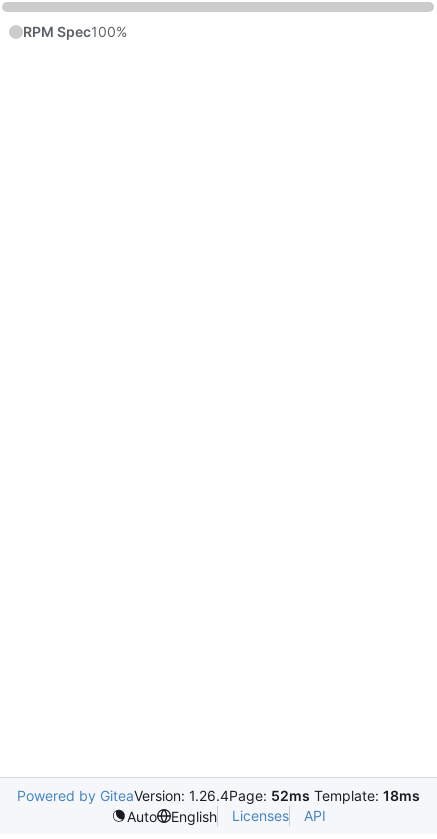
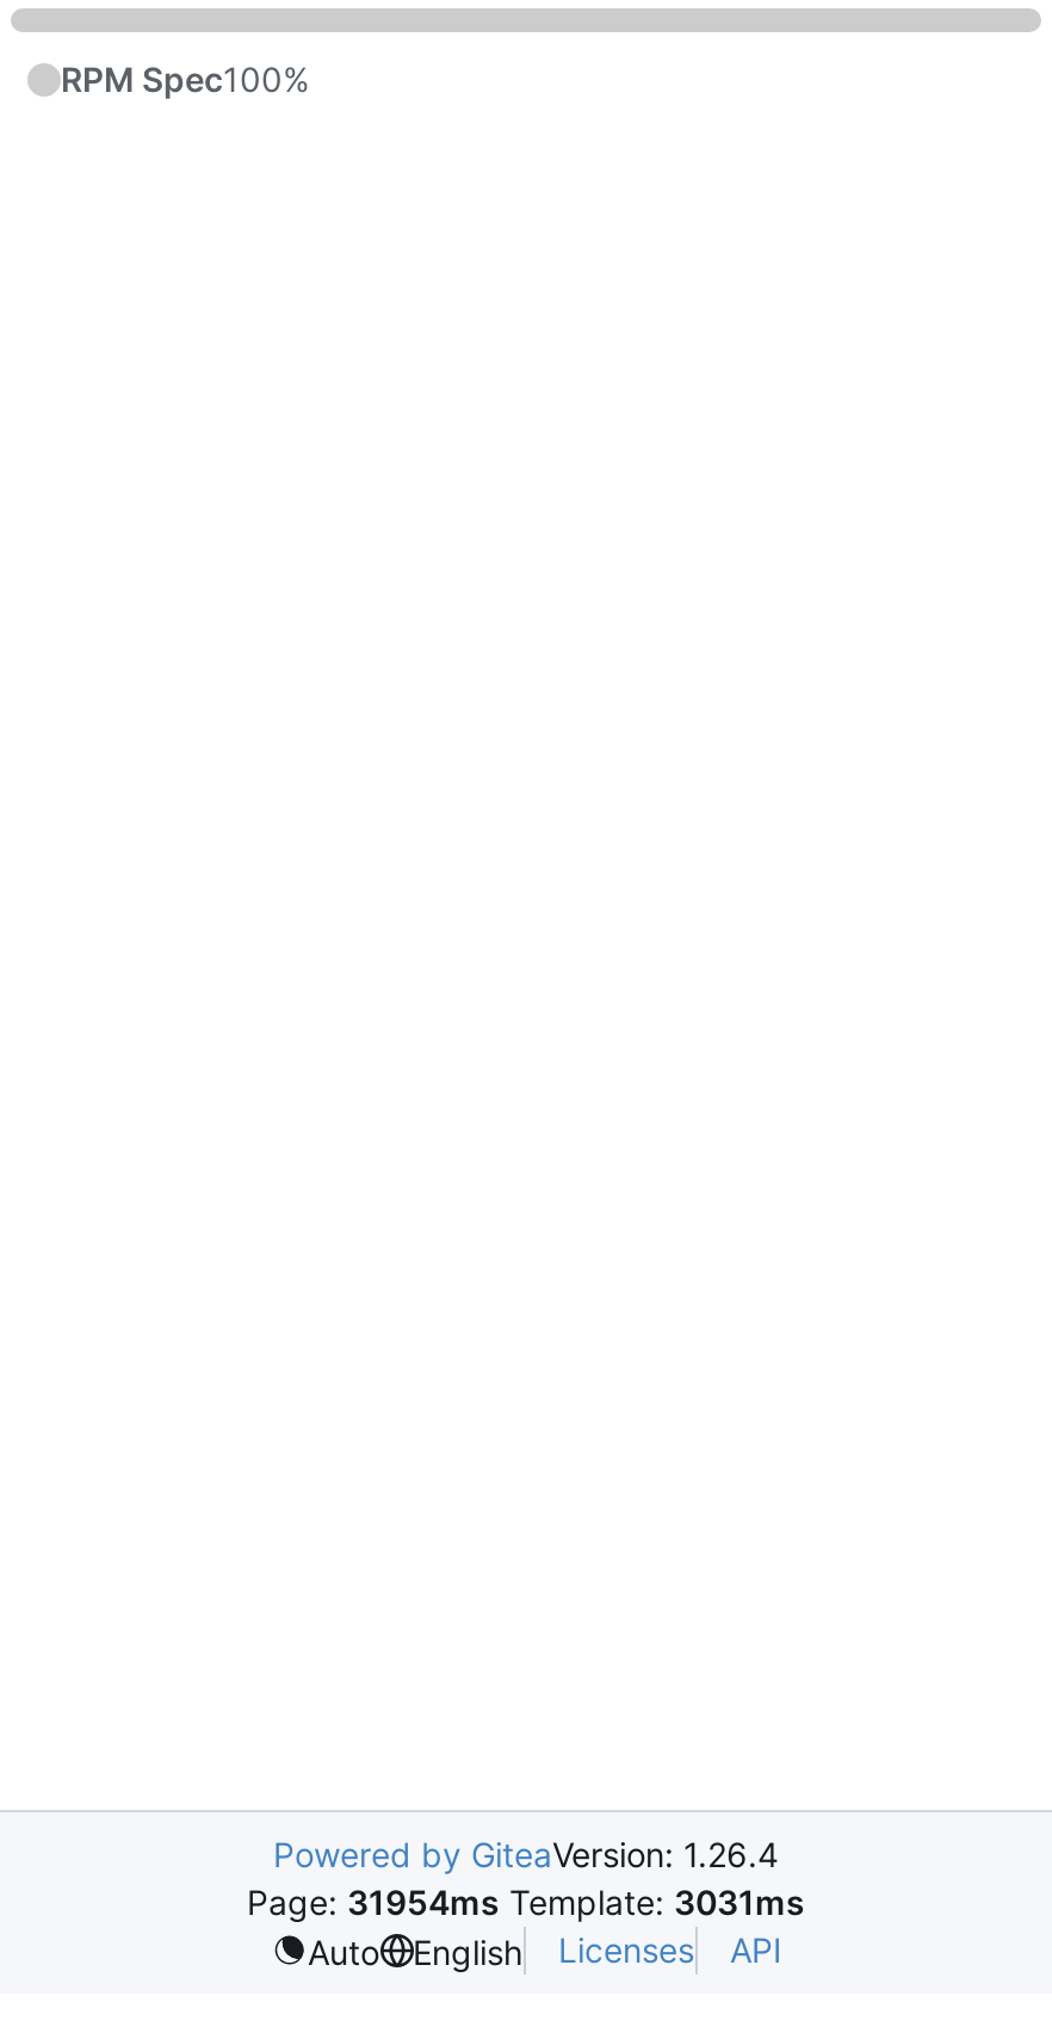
- Powered by GiteaVersion: 1.26.4Page: 52ms Template: 18ms
+ Powered by GiteaVersion: 1.26.4
+ Page: 31954ms Template: 3031ms
